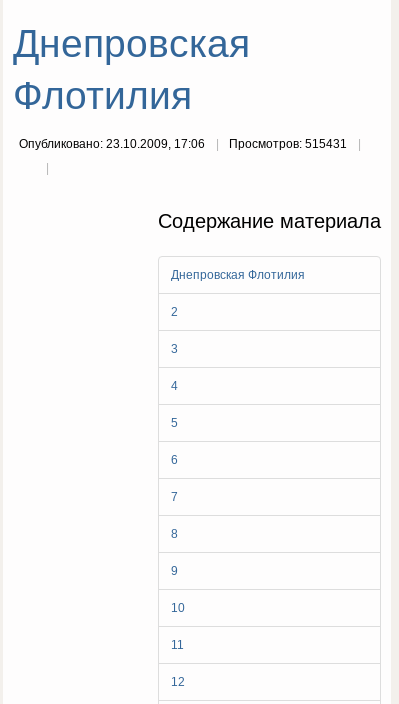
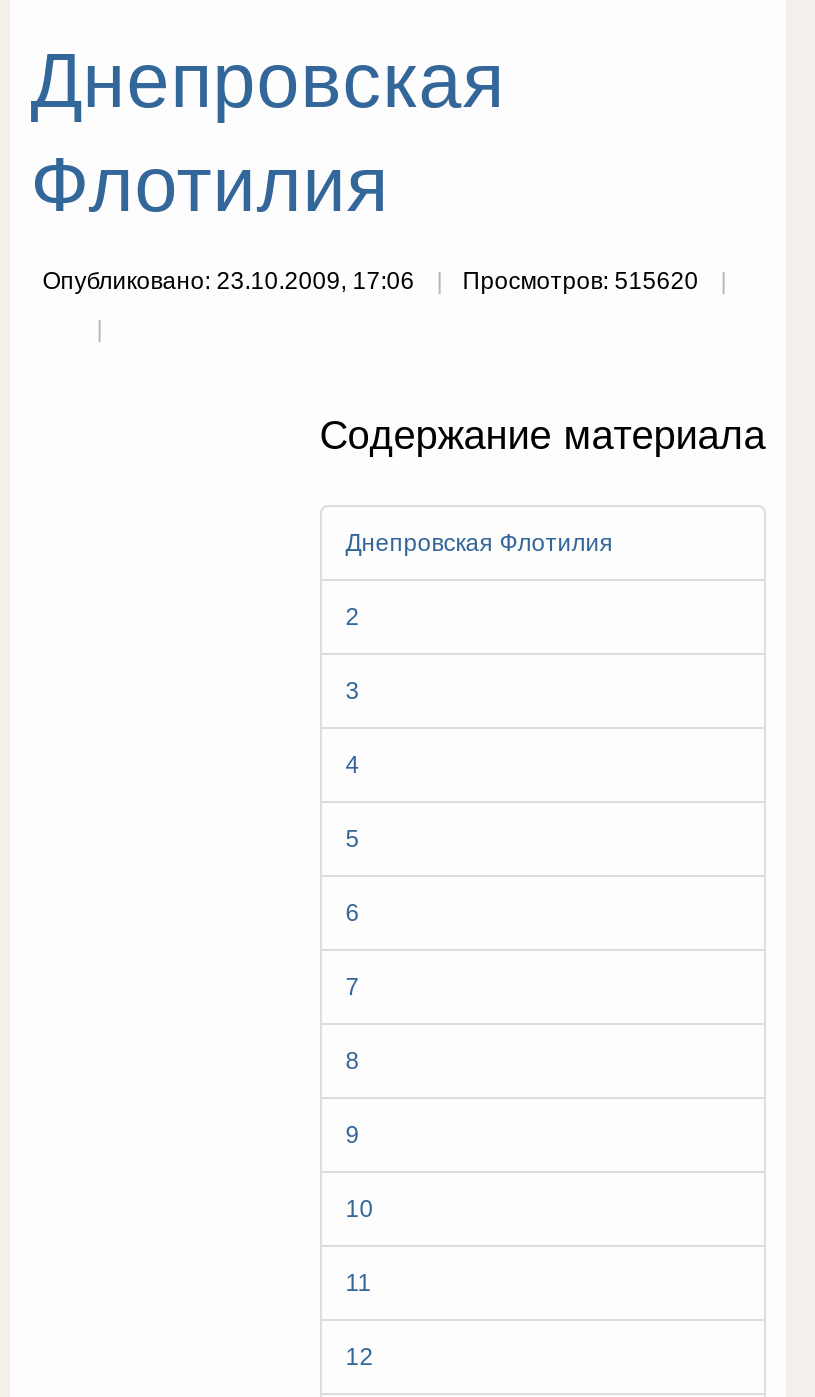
- Опубликовано: 23.10.2009, 17:06 Просмотров: 515431
+ Опубликовано: 23.10.2009, 17:06 Просмотров: 515620
